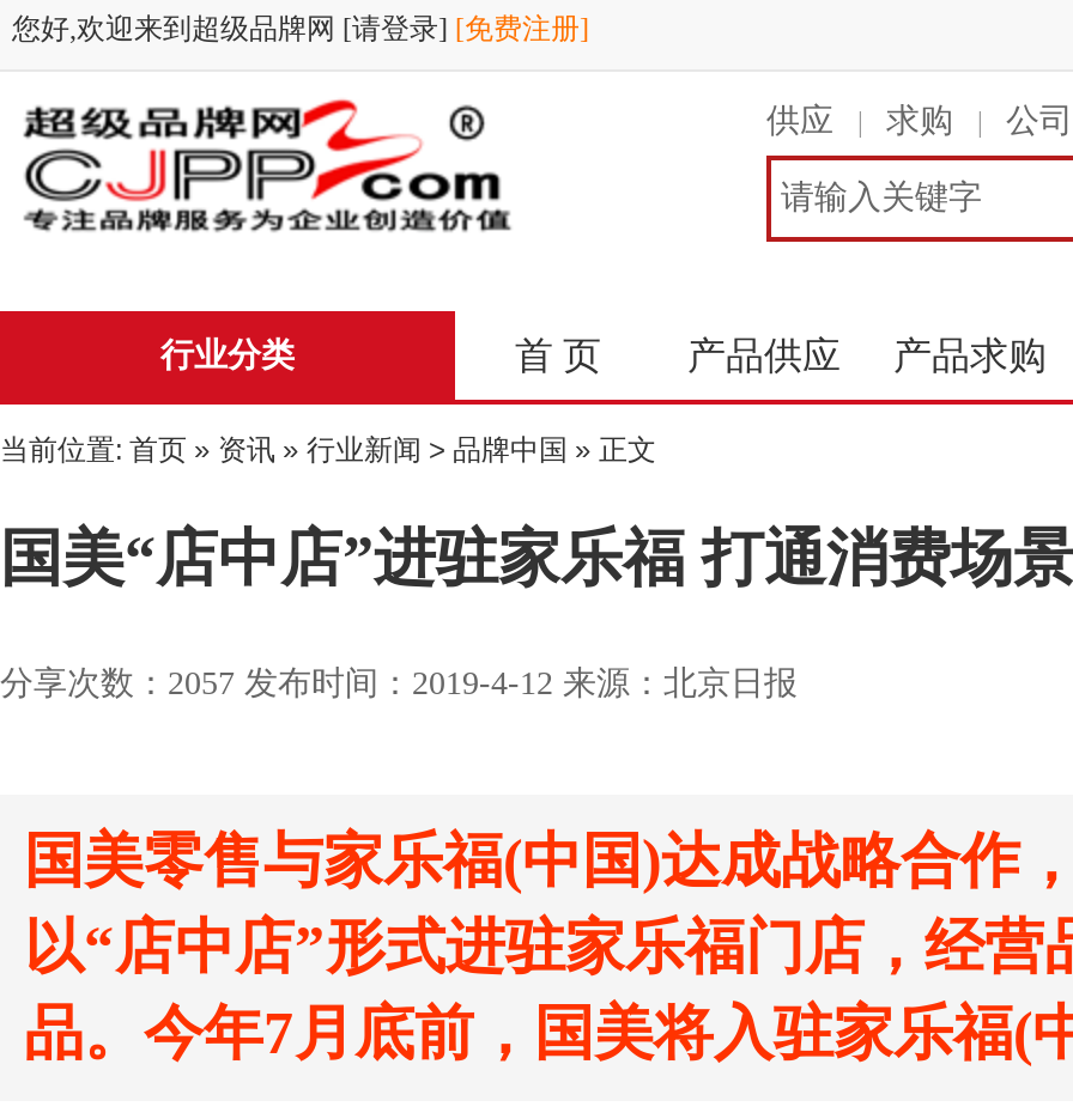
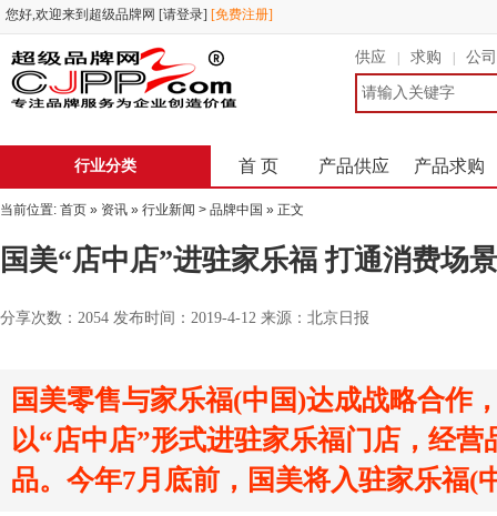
- 分享次数：2057 发布时间：2019-4-12 来源：北京日报
+ 分享次数：2054 发布时间：2019-4-12 来源：北京日报
